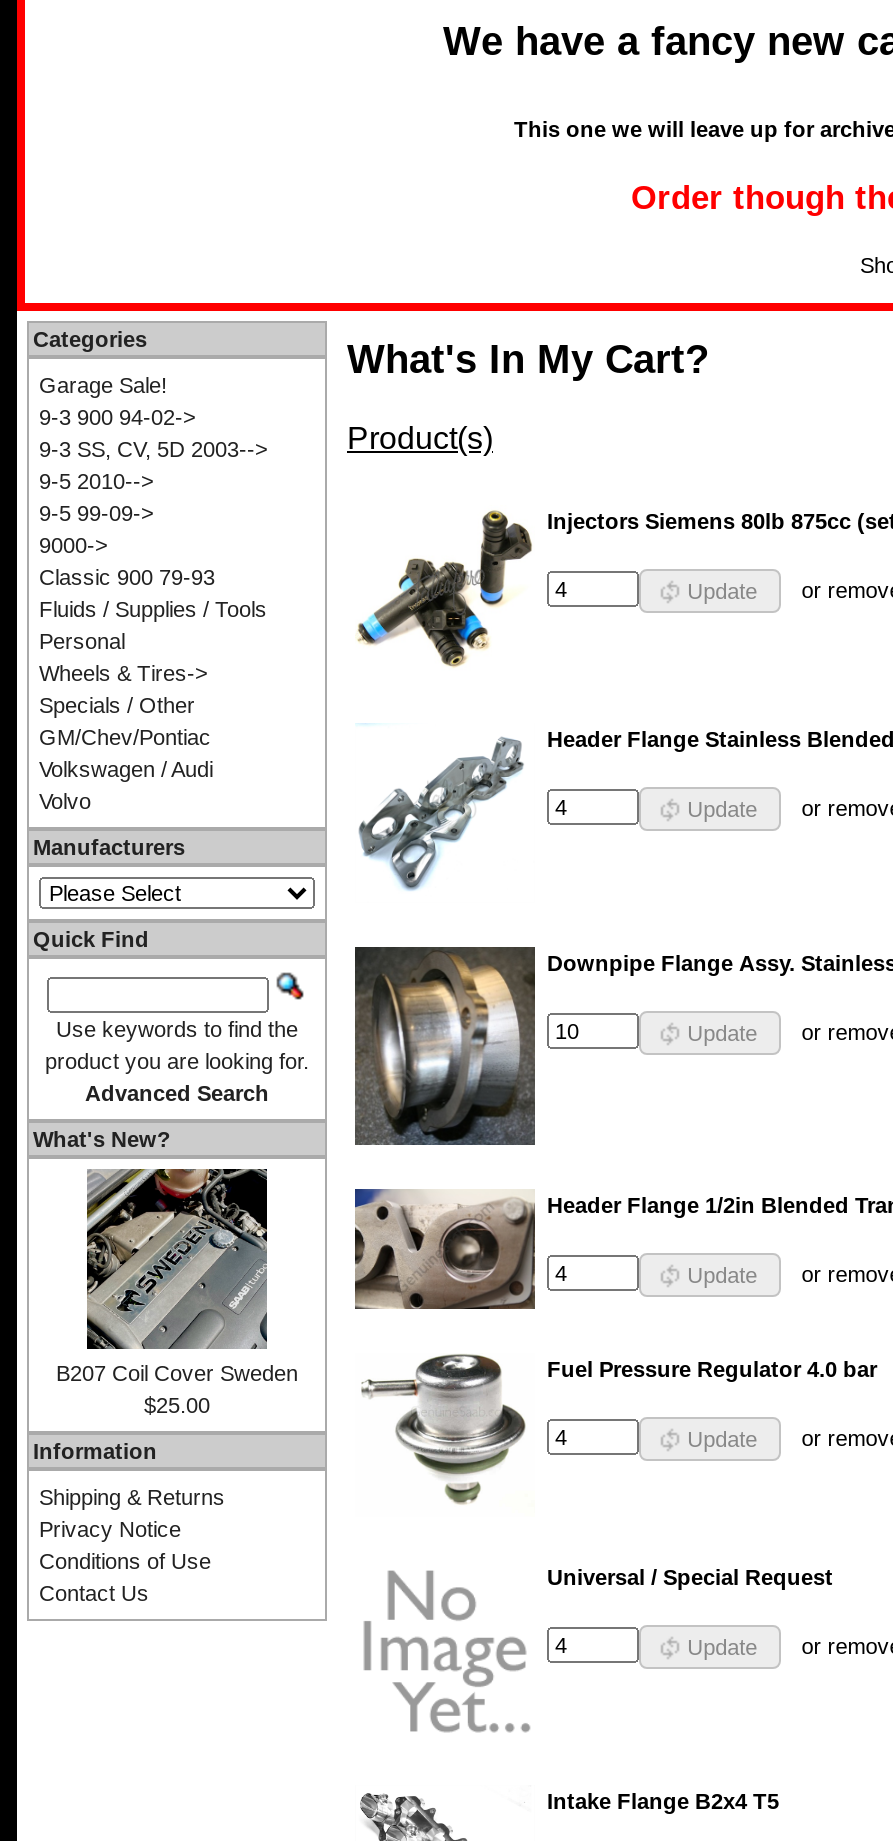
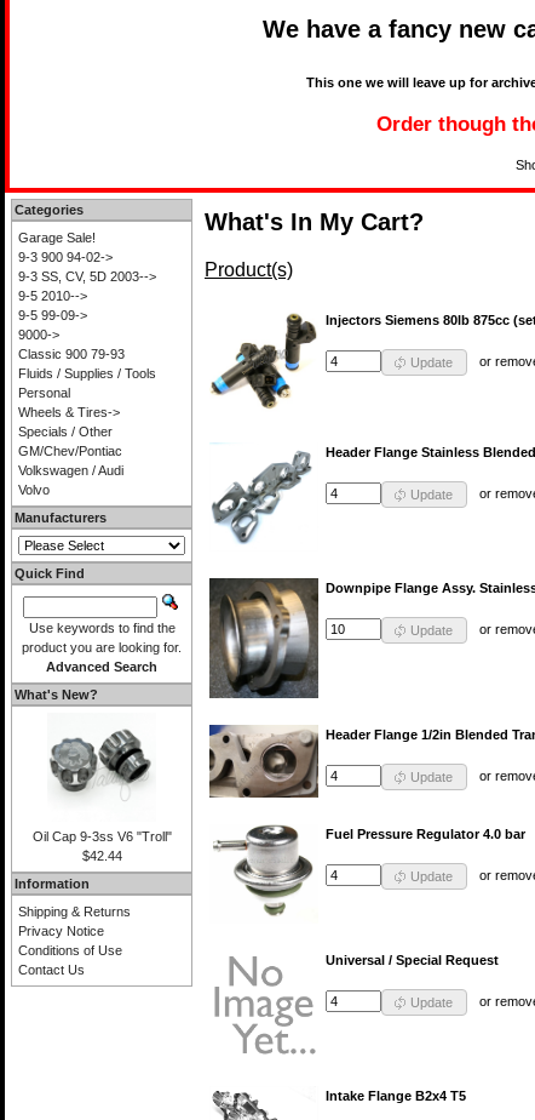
- [image]
- B207 Coil Cover Sweden
- $25.00
+ [image]
+ Oil Cap 9-3ss V6 "Troll"
+ $42.44
